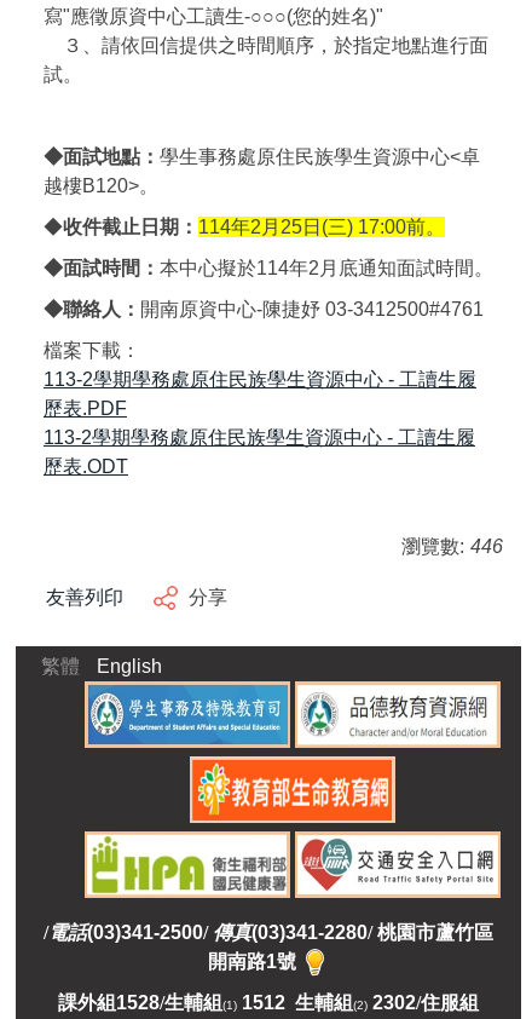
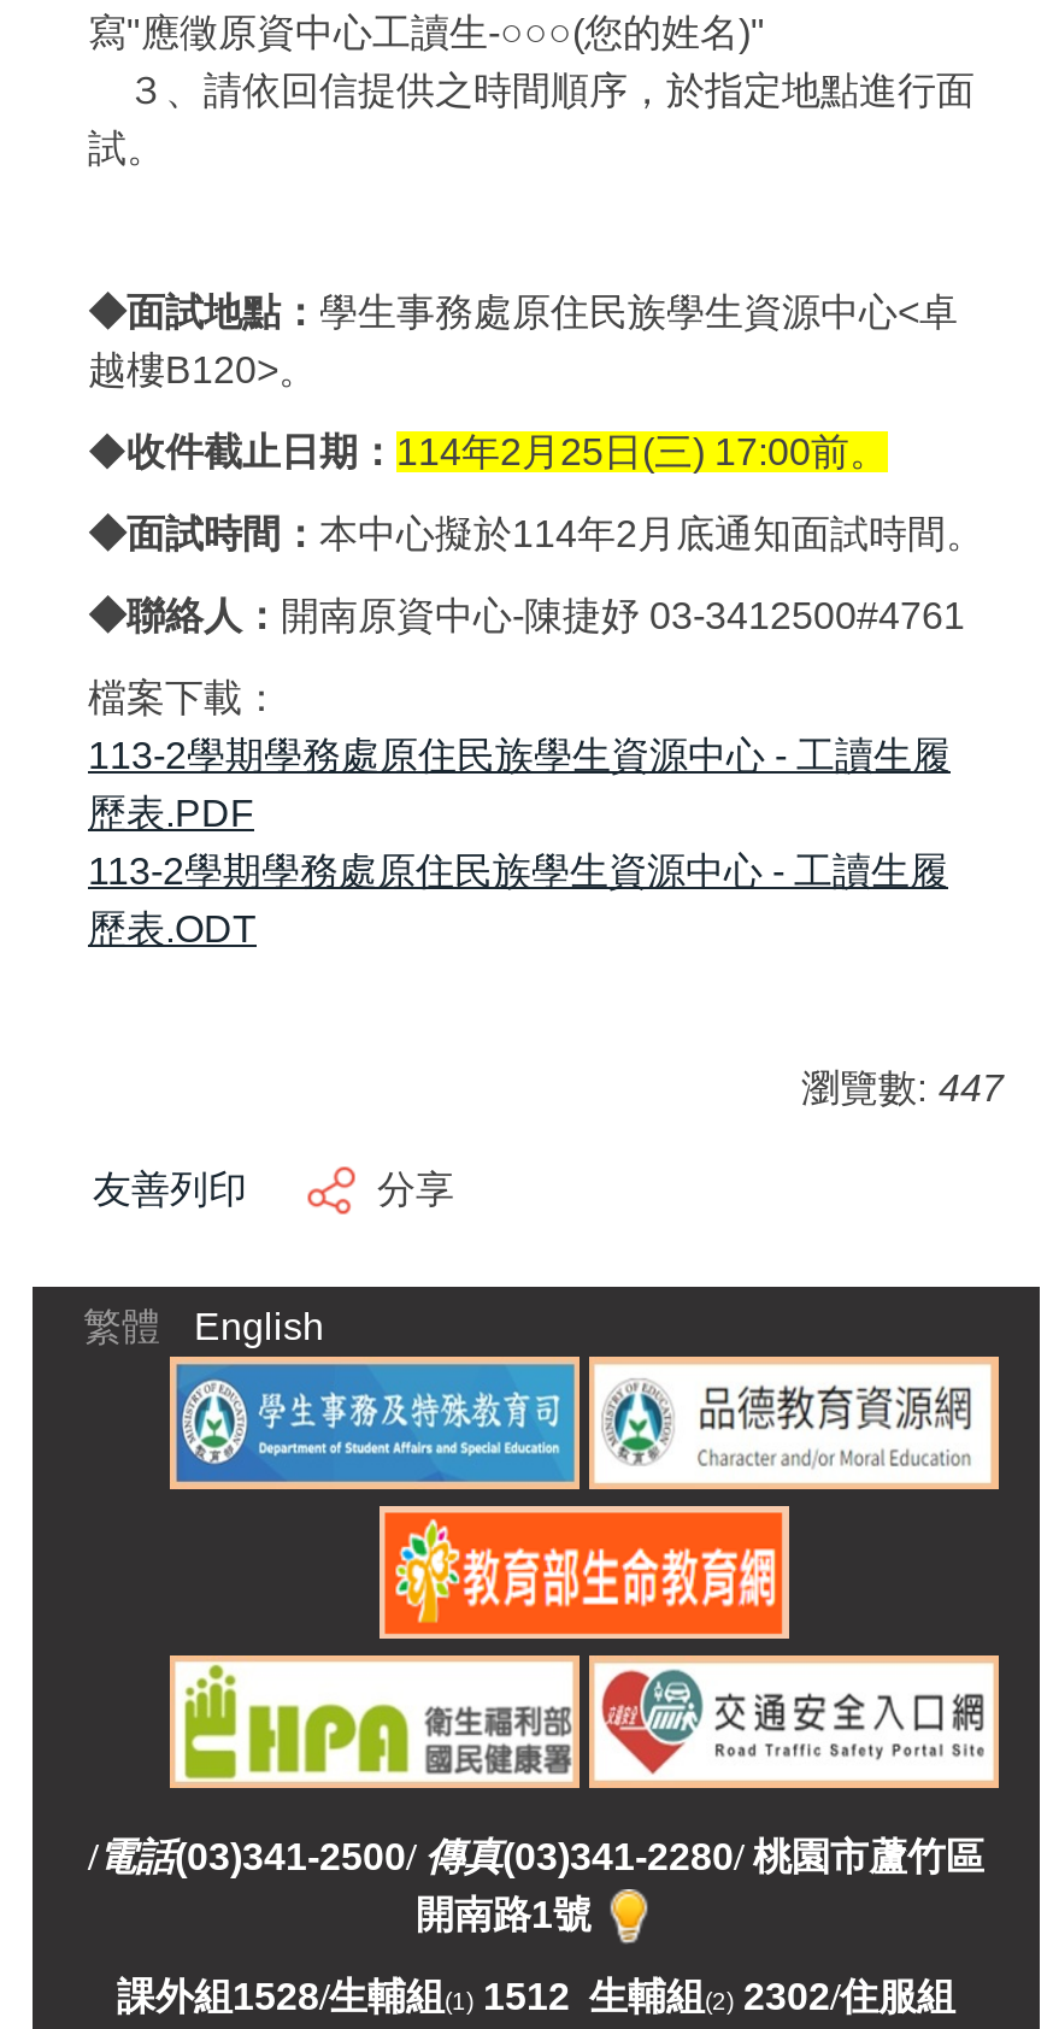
- 瀏覽數: 446
+ 瀏覽數: 447
